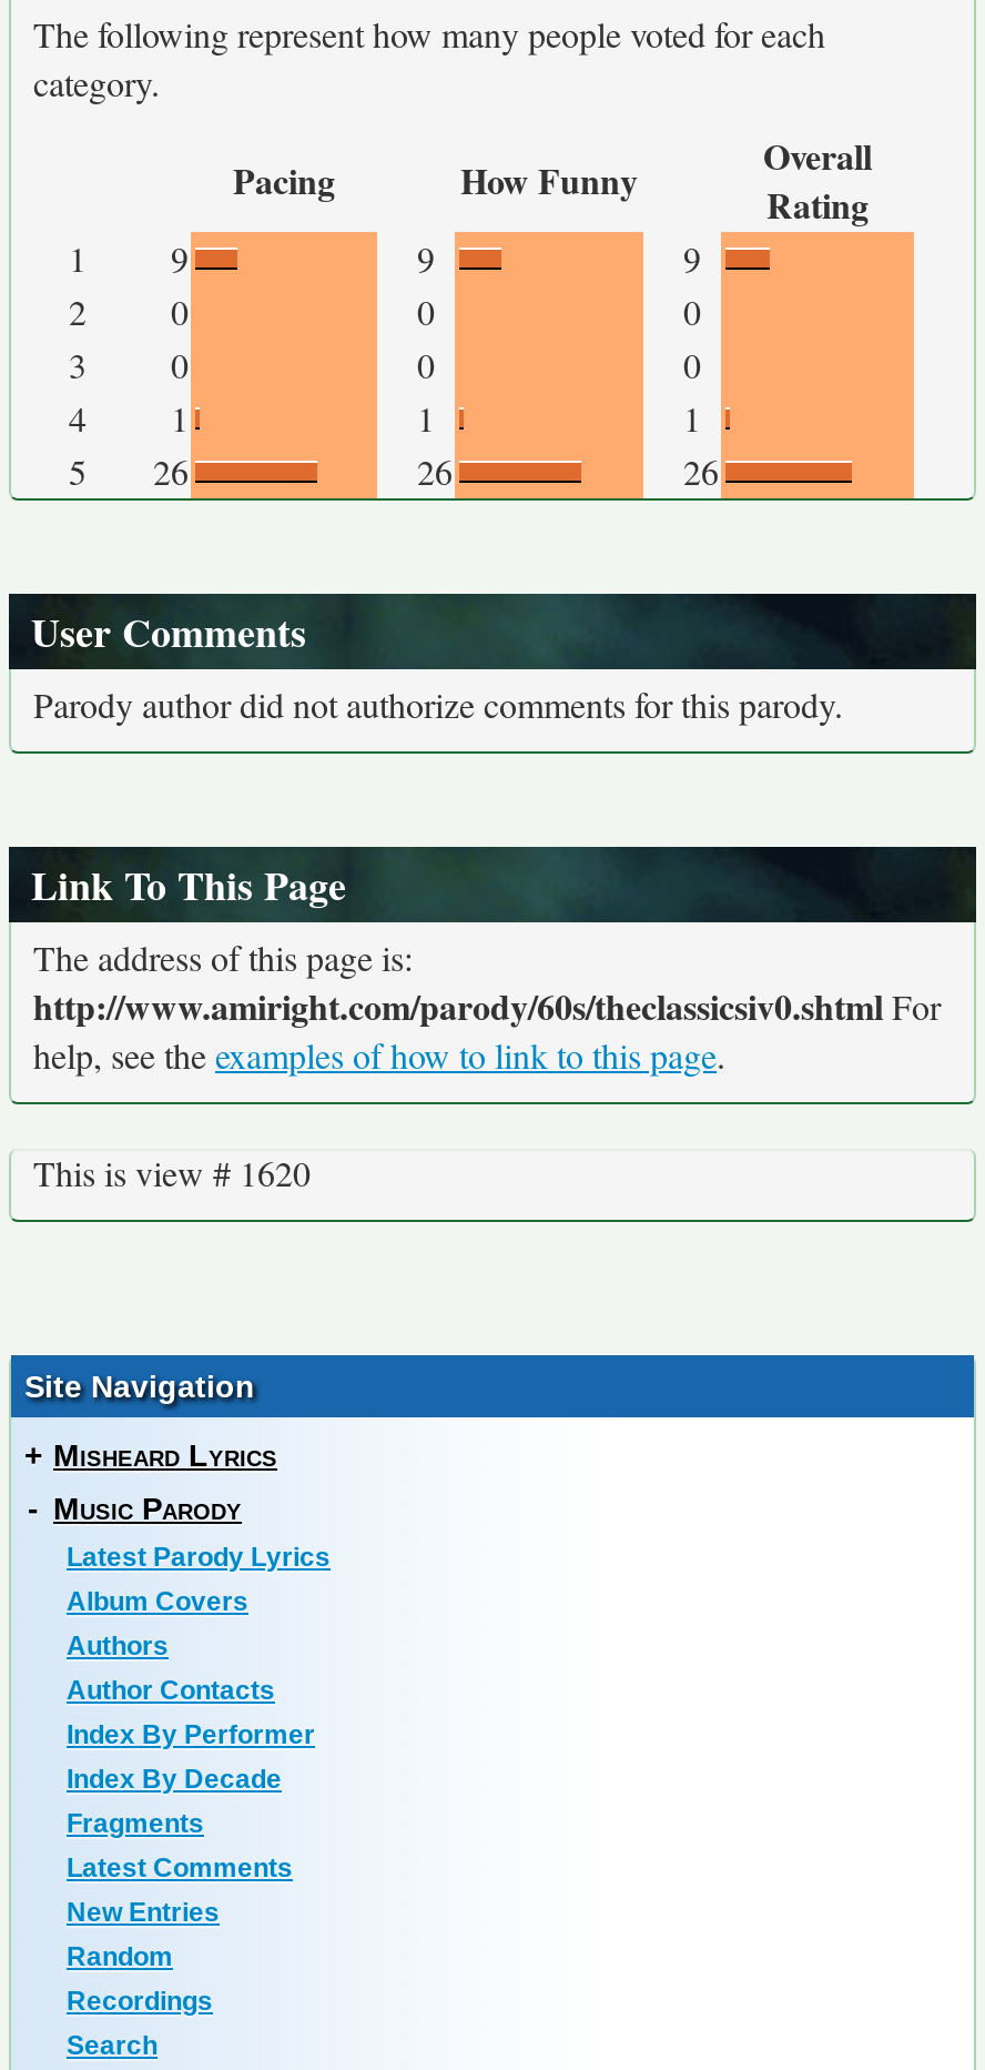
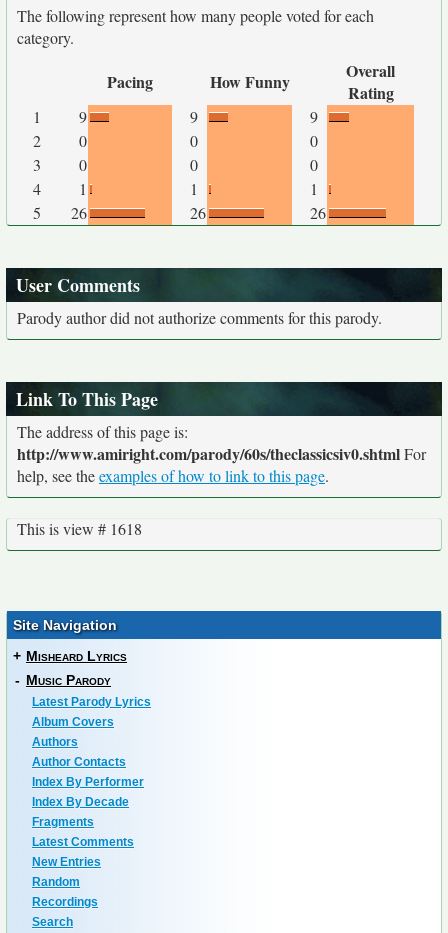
- This is view # 1620
+ This is view # 1618
